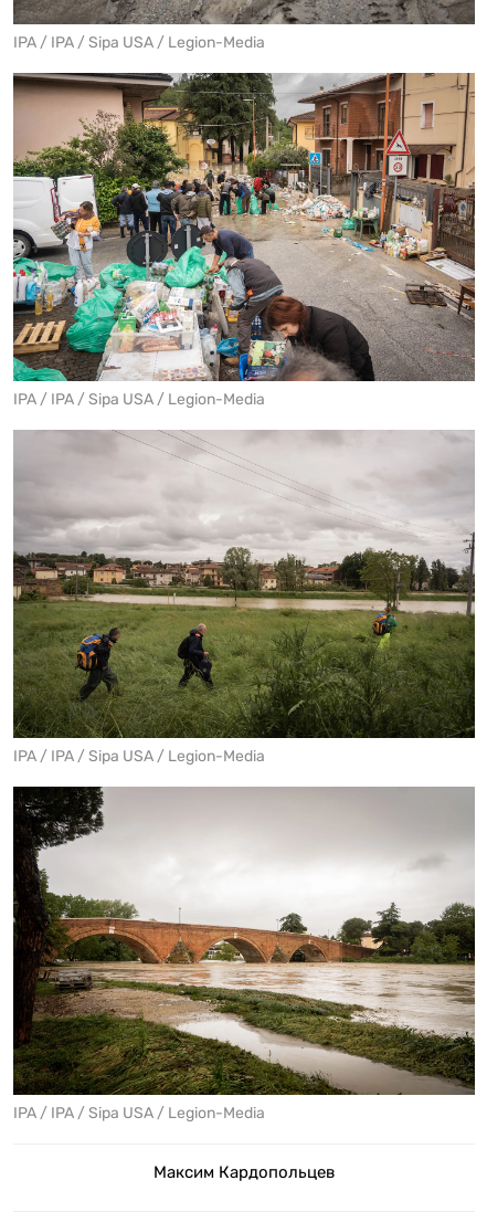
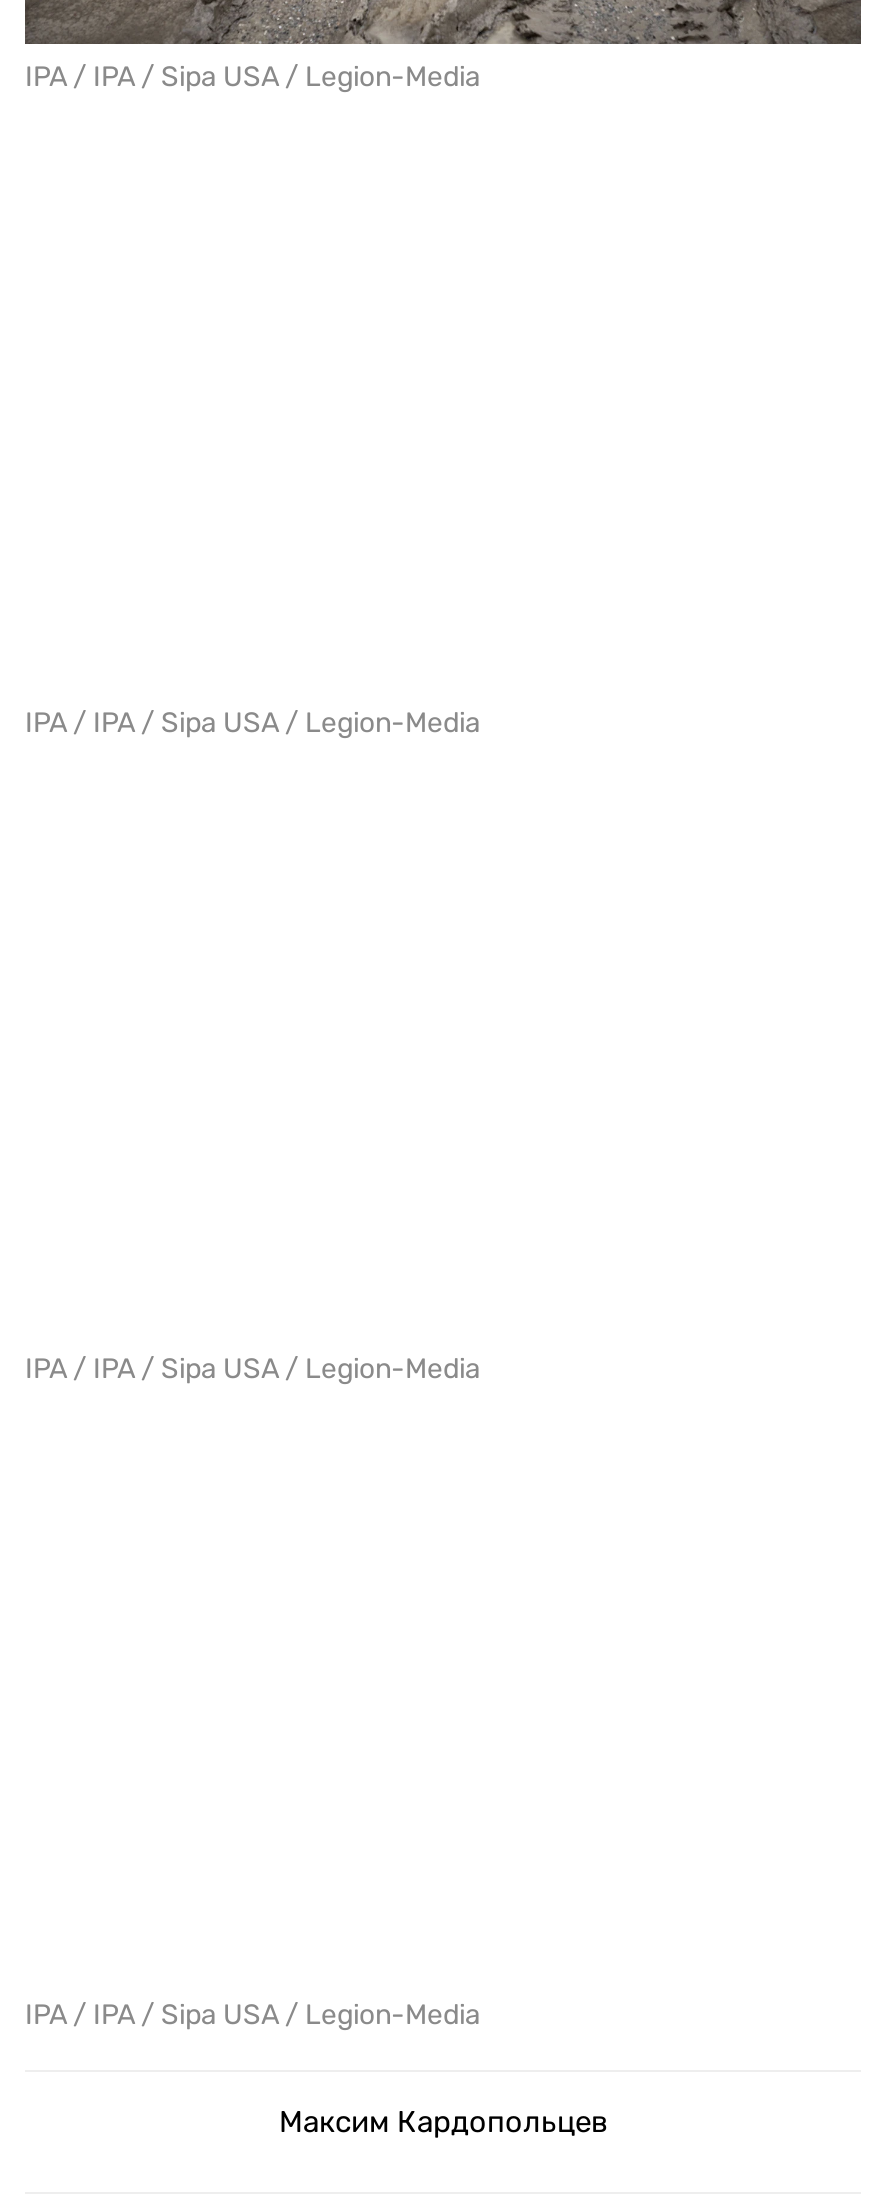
- [image]

- [image]

- [image]
